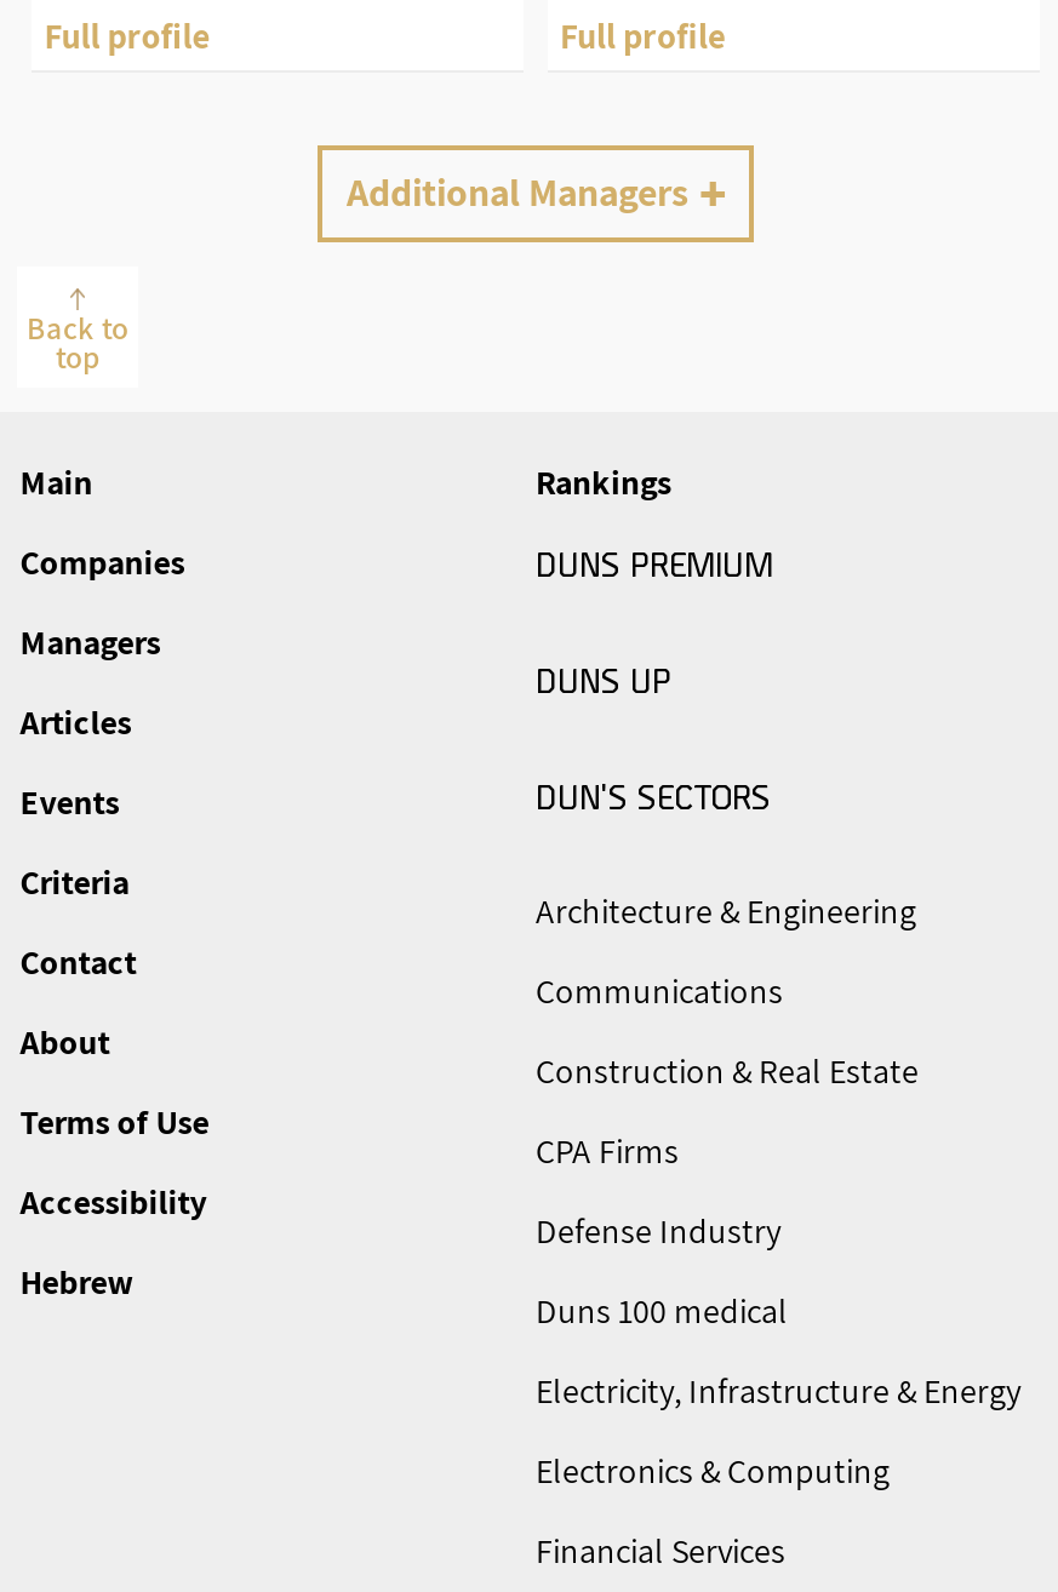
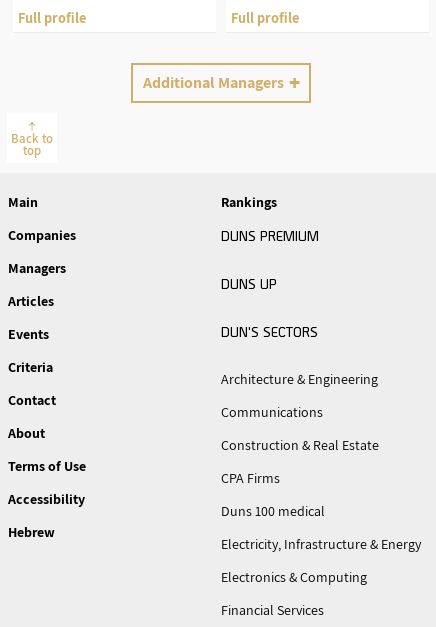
- Defense Industry
